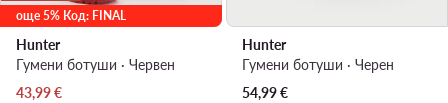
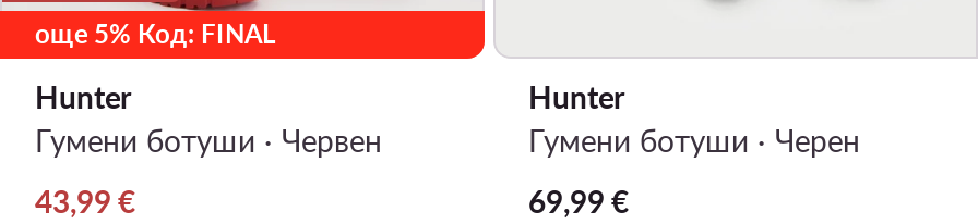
- 54,99 €
+ 69,99 €
